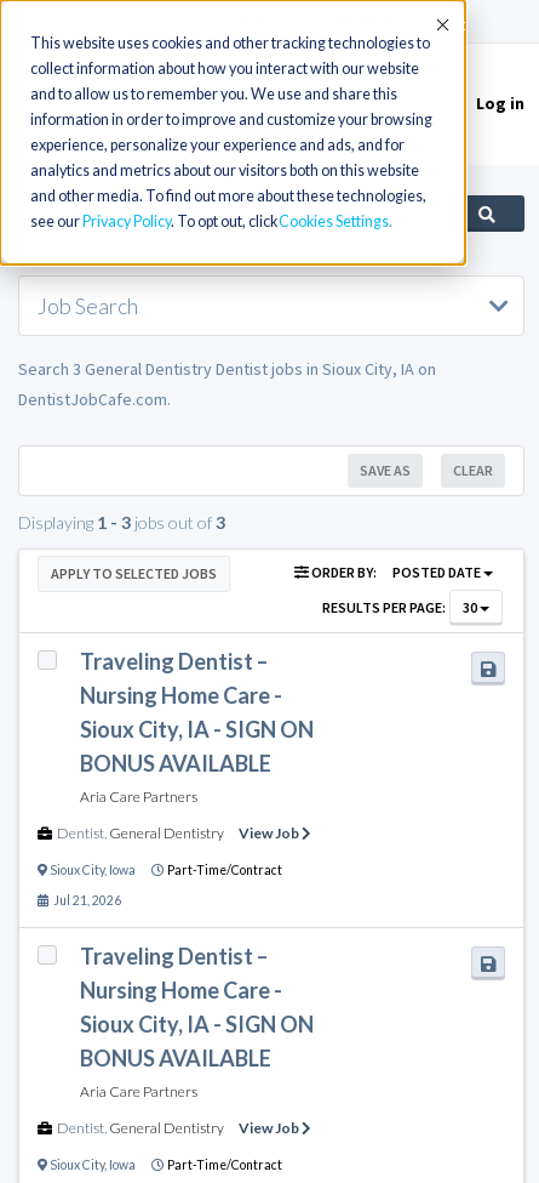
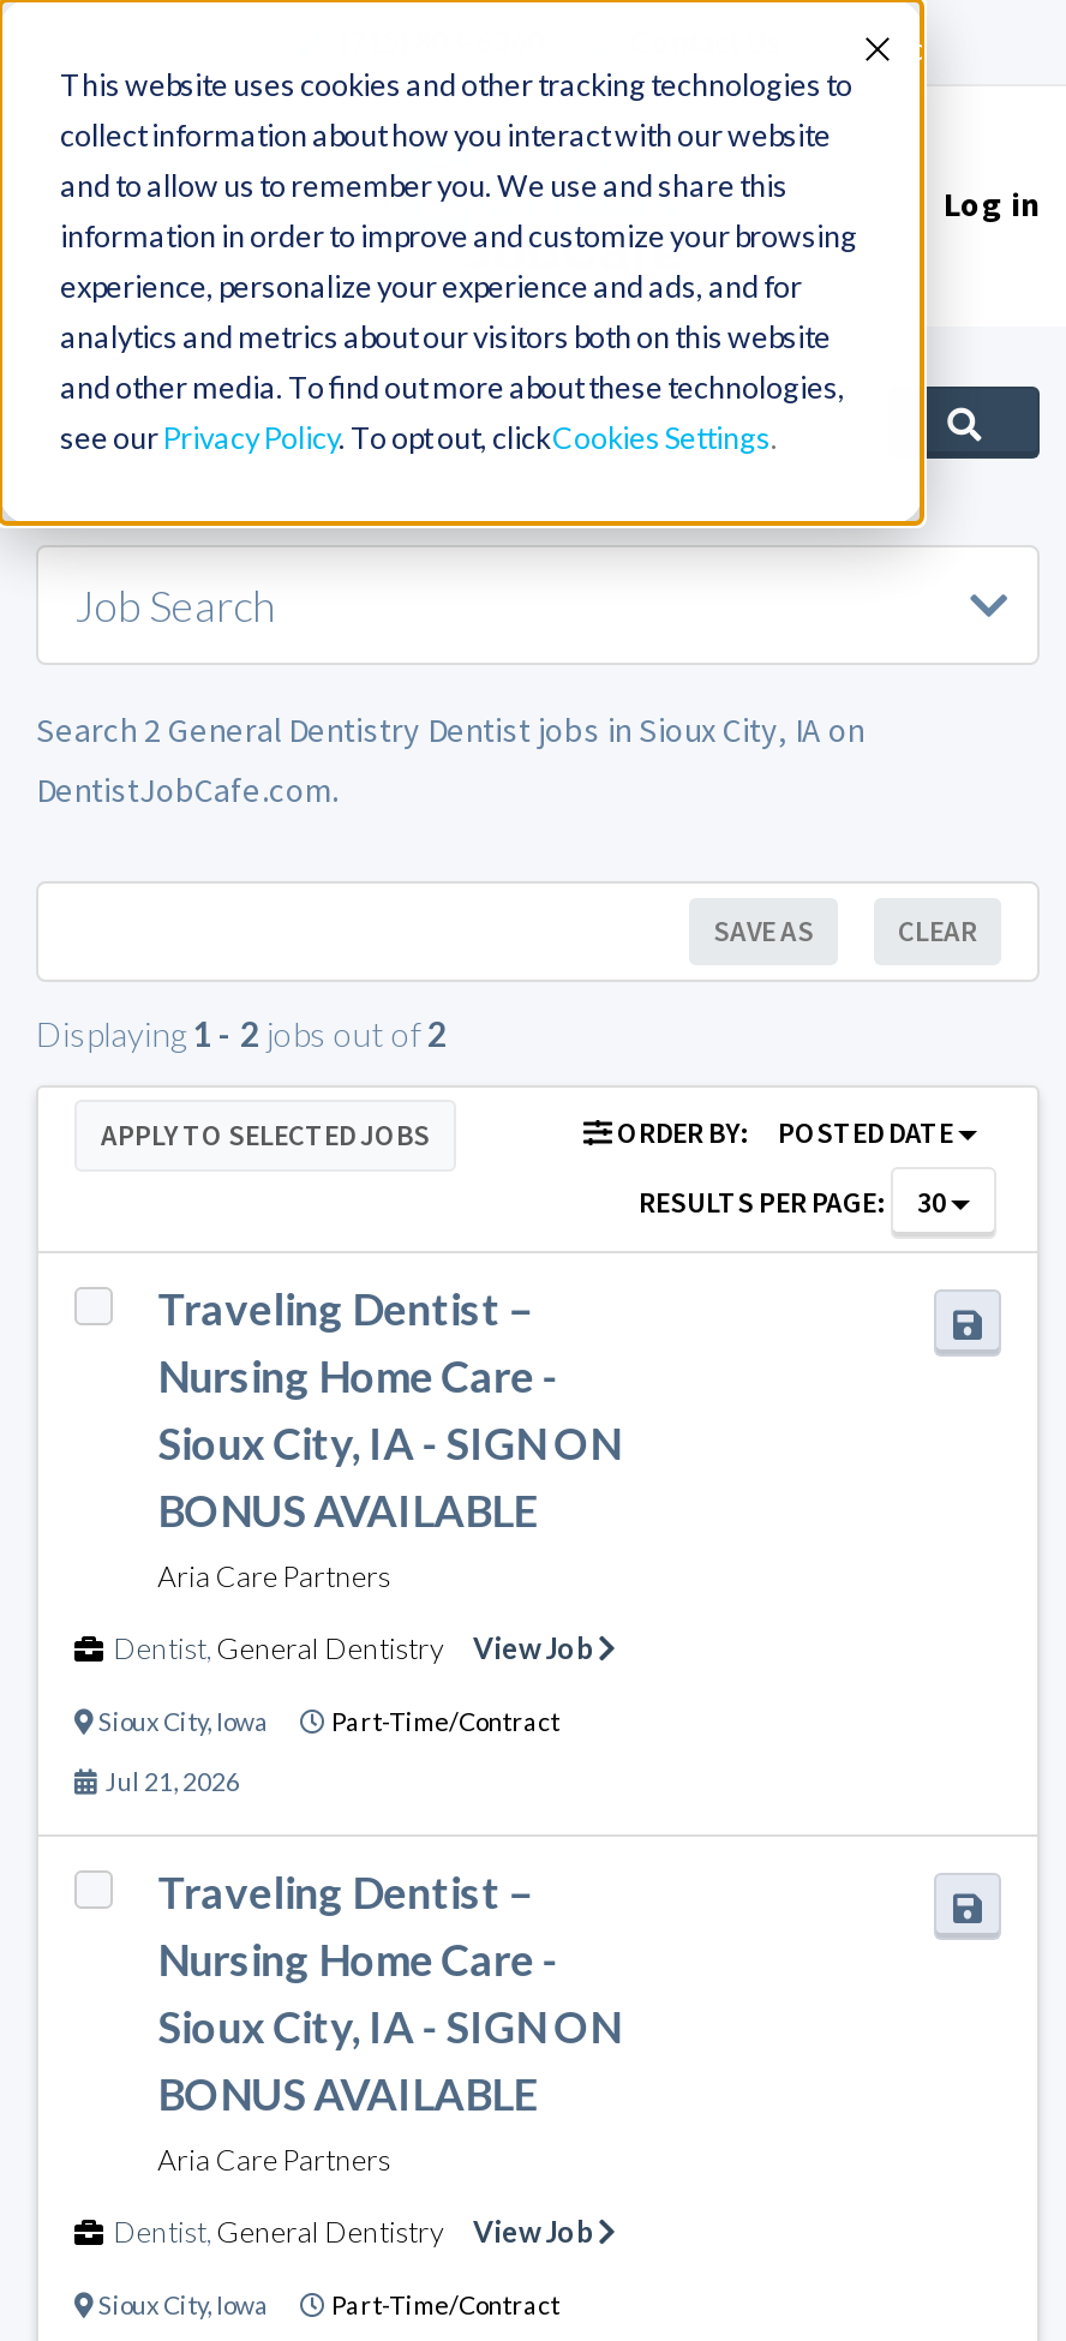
- Search 3 General Dentistry Dentist jobs in Sioux City, IA on
+ Search 2 General Dentistry Dentist jobs in Sioux City, IA on

- Displaying 1 - 3 jobs out of 3
+ Displaying 1 - 2 jobs out of 2
